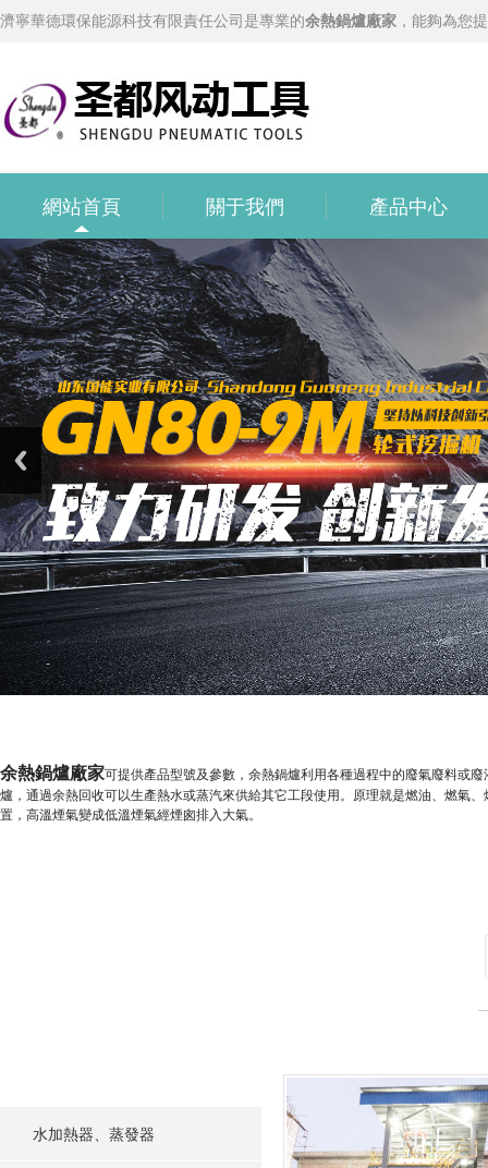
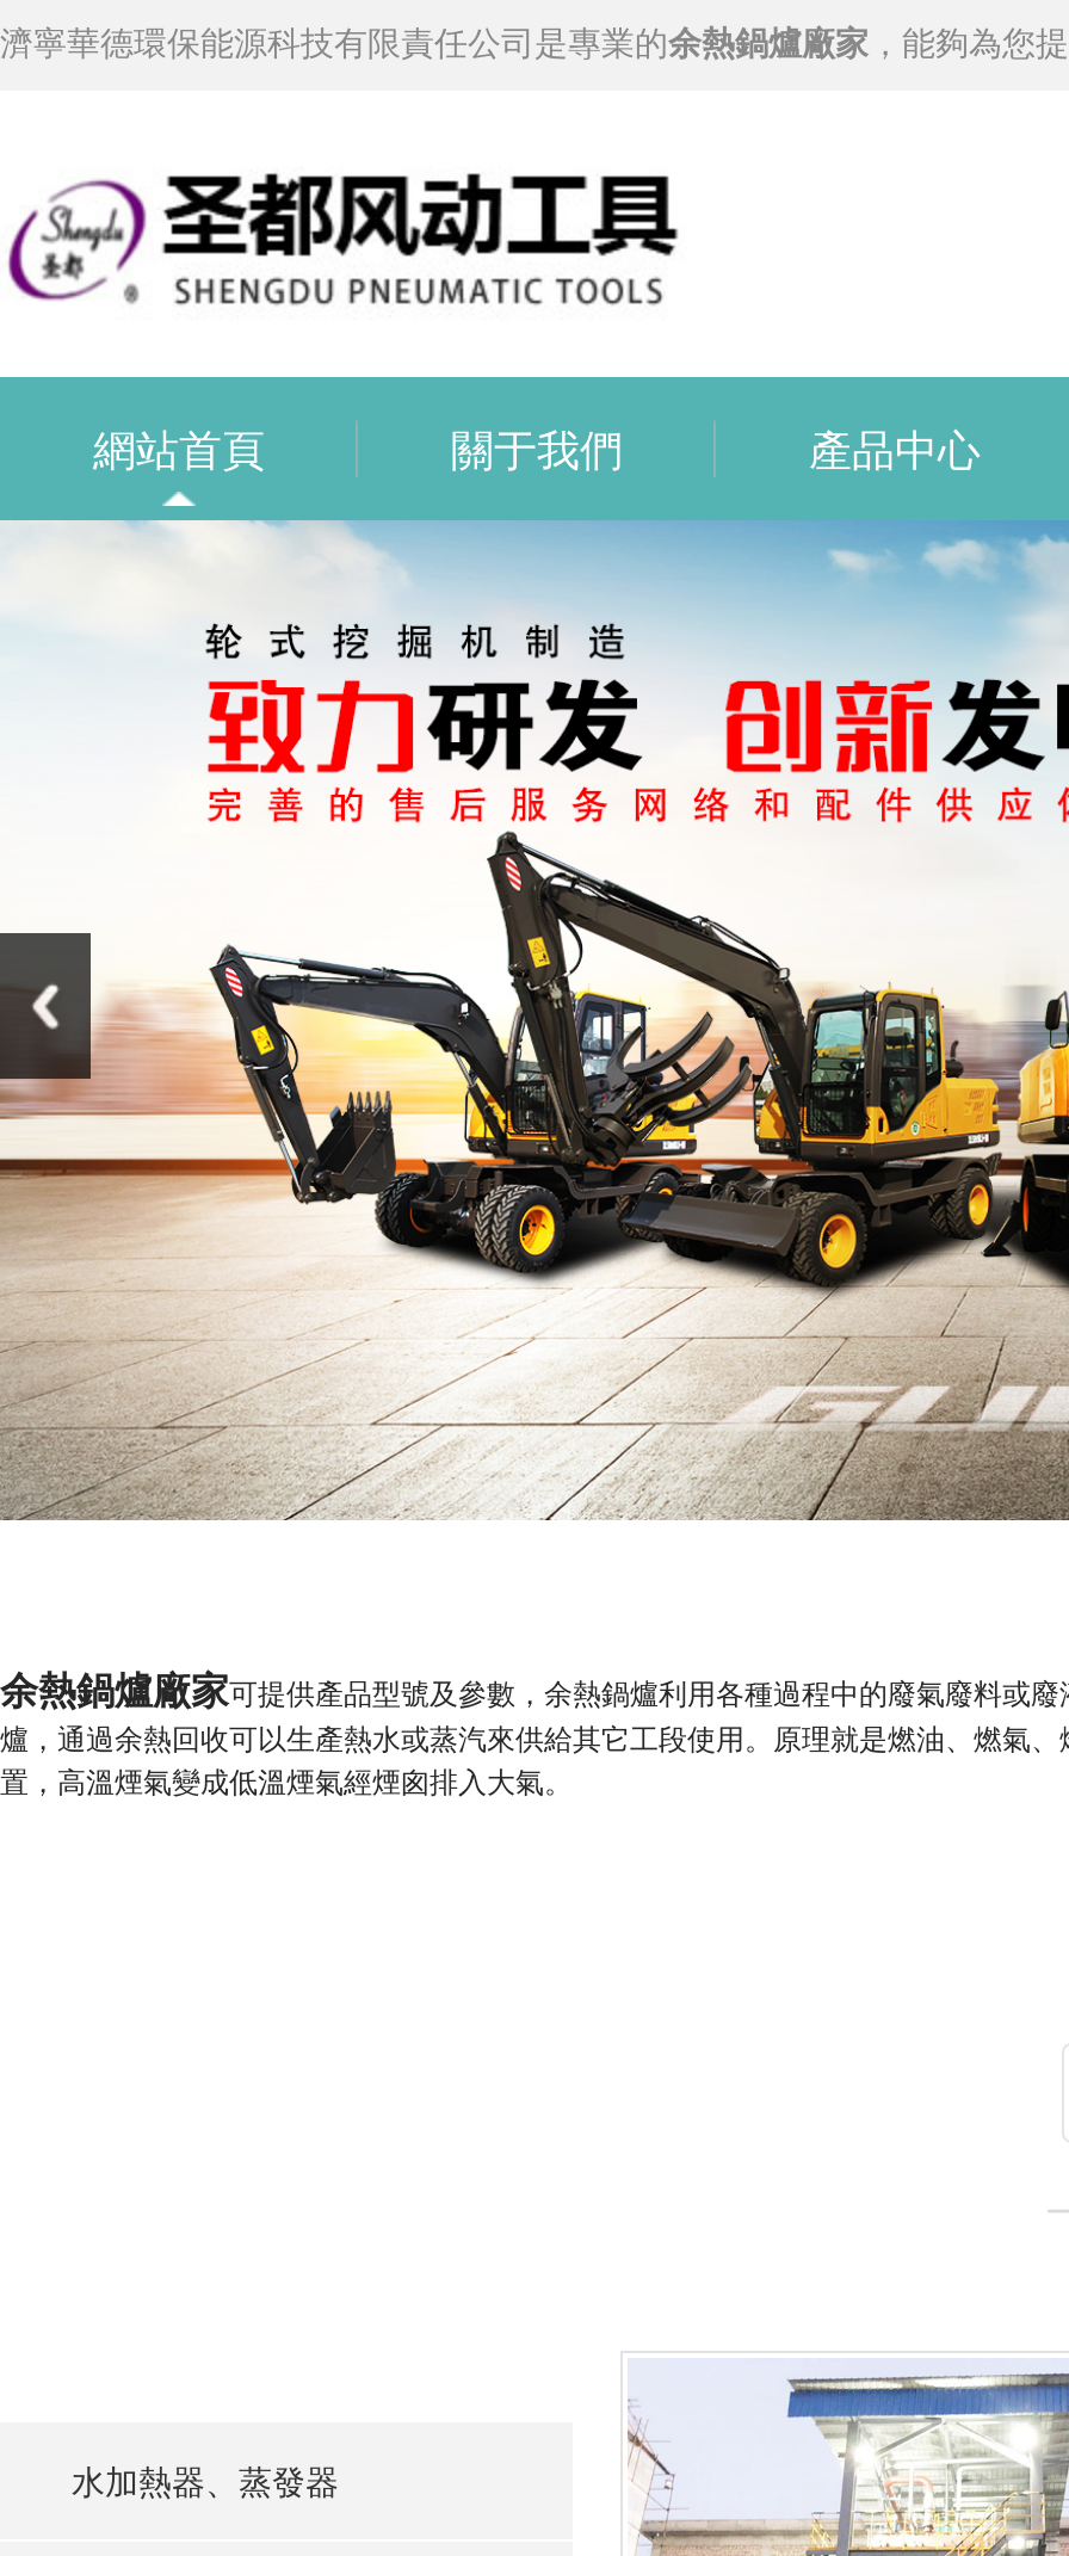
- [image]
+ [image]
